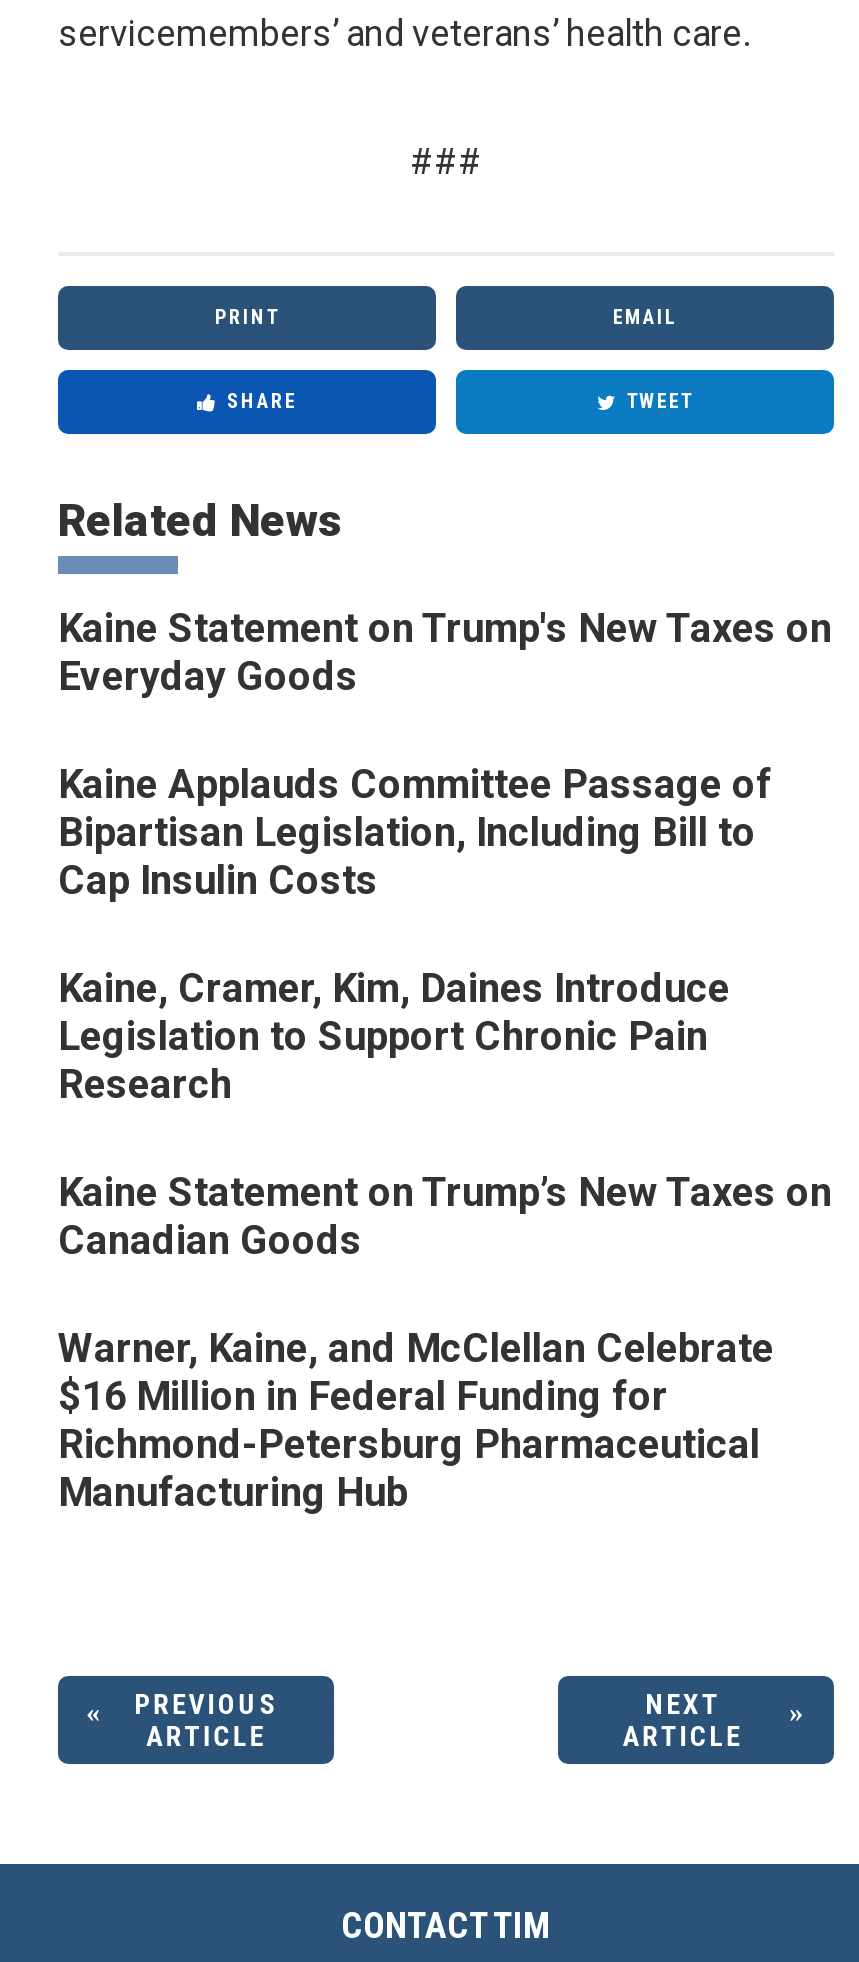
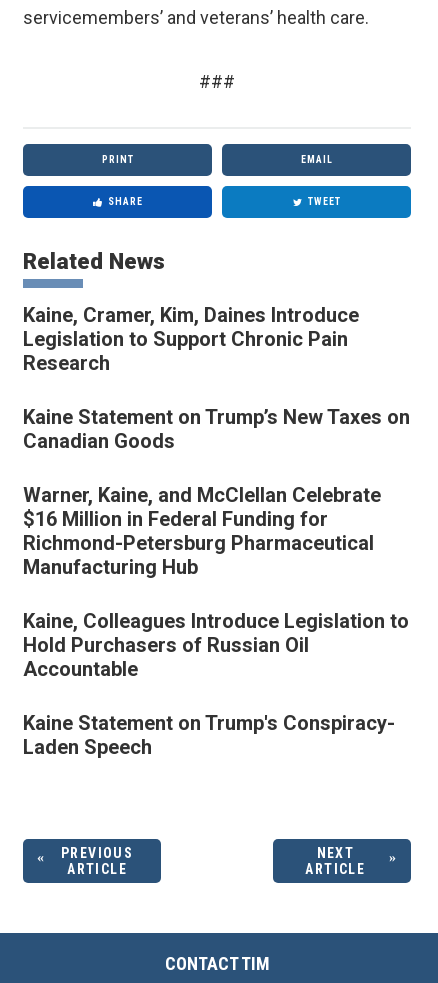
- Kaine Statement on Trump's New Taxes on
- Everyday Goods
- Kaine Applauds Committee Passage of
- Bipartisan Legislation, Including Bill to
- Cap Insulin Costs

moved up: Kaine, Cramer, Kim, Daines Introduce | Legislation to Support Chronic Pain | Research | ... | Richmond-Petersburg Pharmaceutical | Manufacturing Hub

+ Kaine, Colleagues Introduce Legislation to
+ Hold Purchasers of Russian Oil
+ Accountable
+ Kaine Statement on Trump's Conspiracy-
+ Laden Speech
